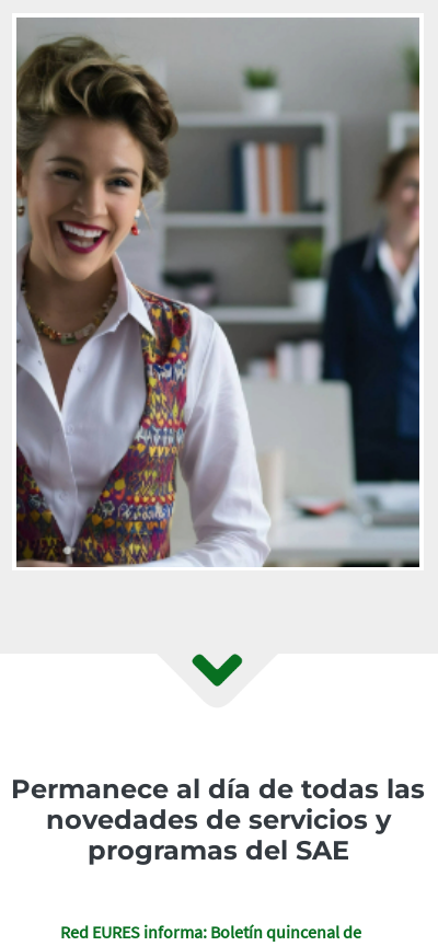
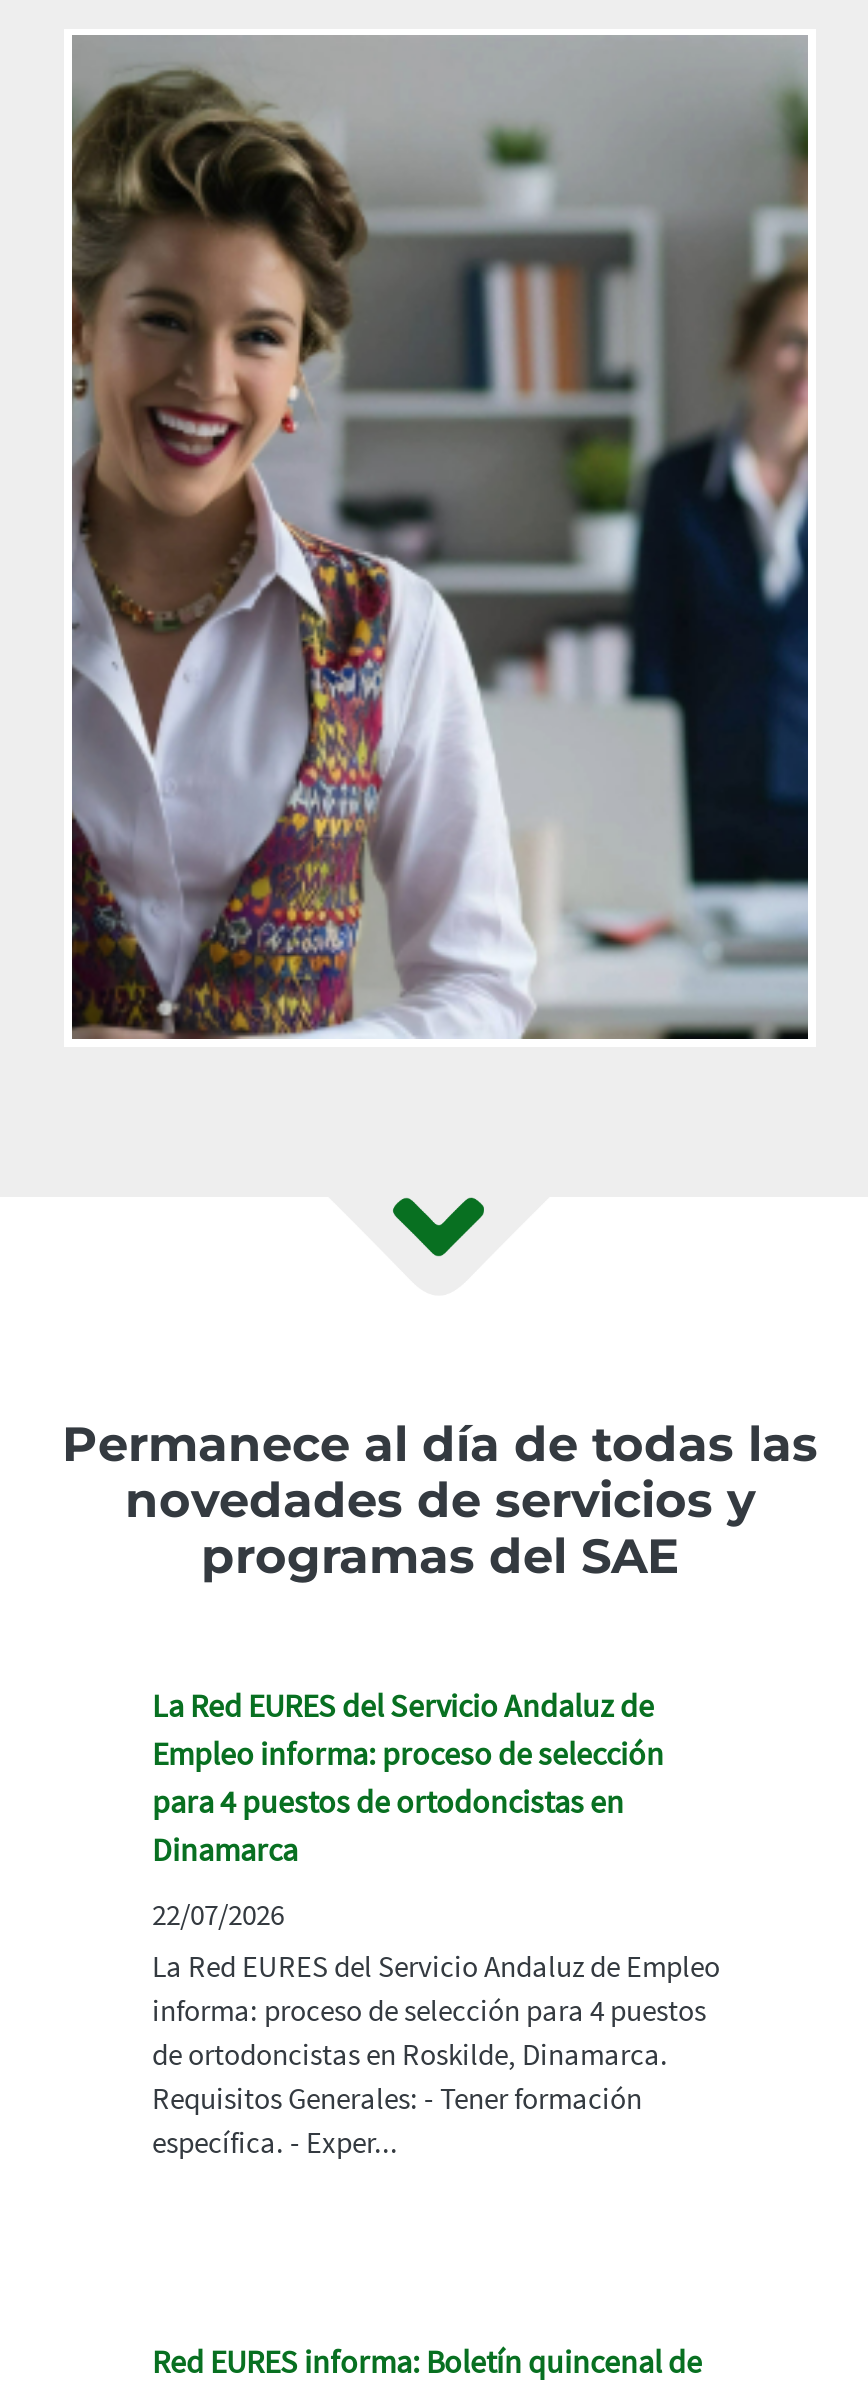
+ La Red EURES del Servicio Andaluz de
+ Empleo informa: proceso de selección
+ para 4 puestos de ortodoncistas en
+ Dinamarca
+ 22/07/2026
+ La Red EURES del Servicio Andaluz de Empleo
+ informa: proceso de selección para 4 puestos
+ de ortodoncistas en Roskilde, Dinamarca.
+ Requisitos Generales: - Tener formación
+ específica. - Exper...
